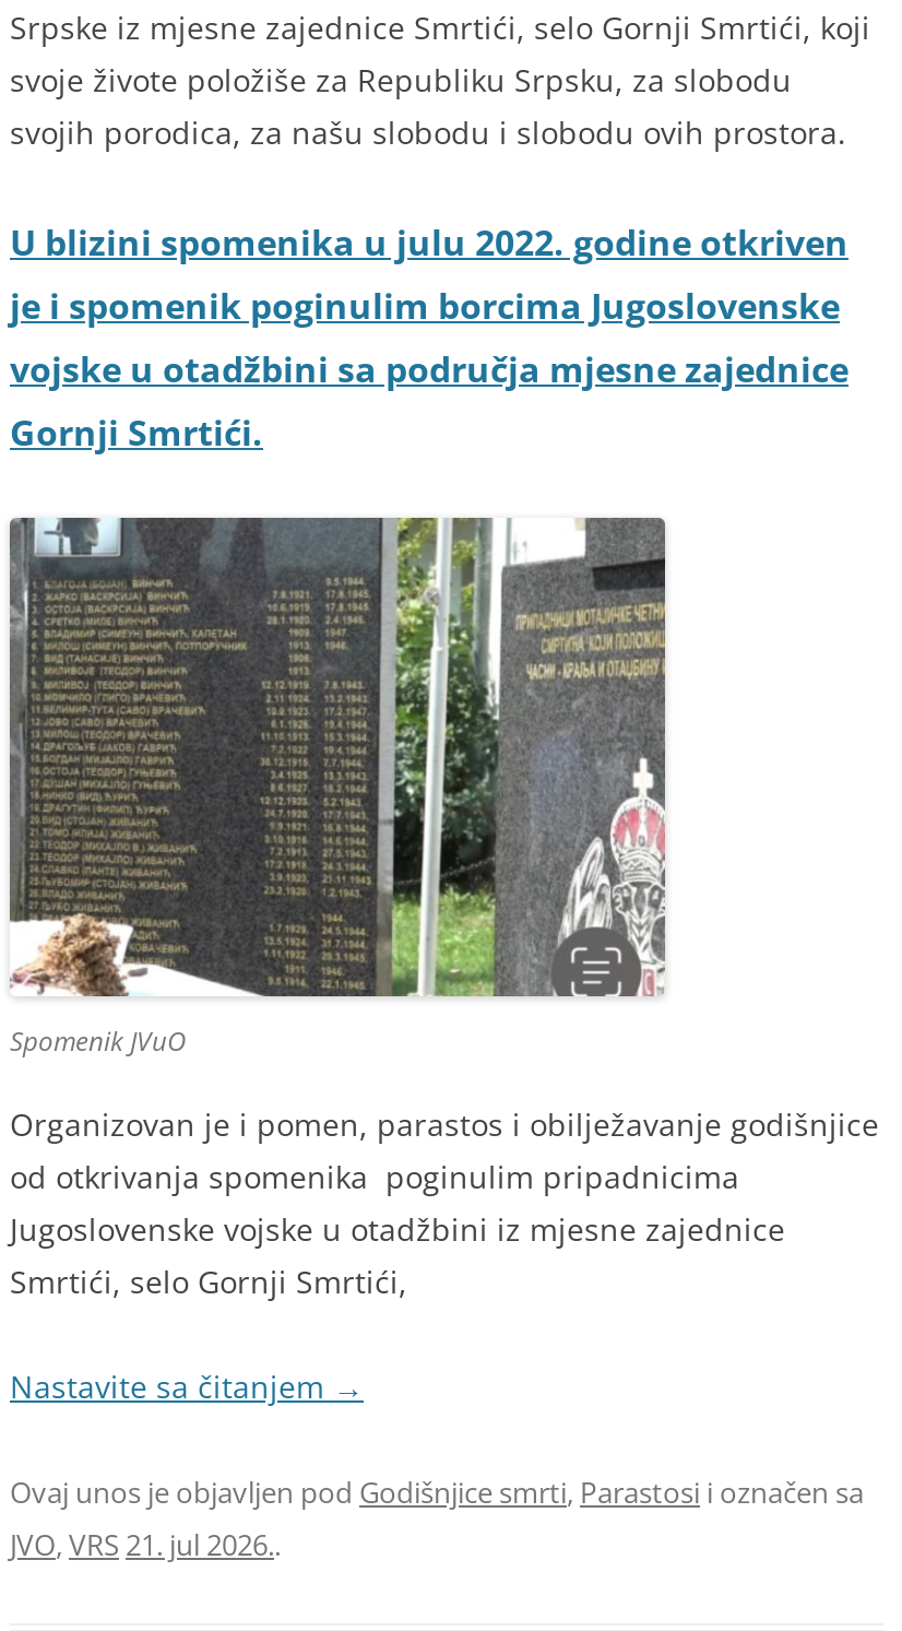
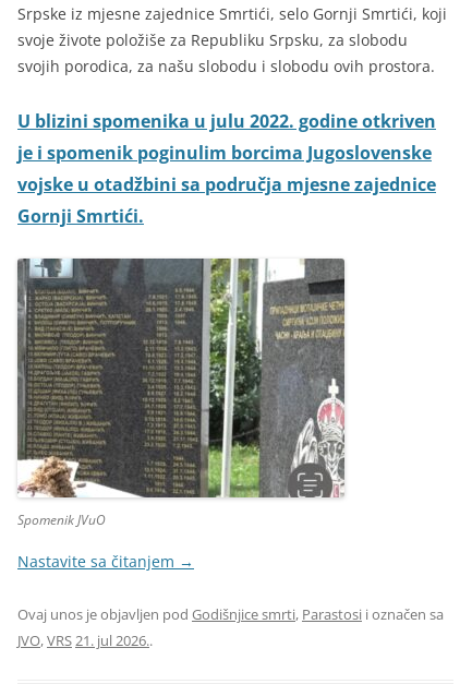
- Organizovan je i pomen, parastos i obilježavanje godišnjice
- od otkrivanja spomenika poginulim pripadnicima
- Jugoslovenske vojske u otadžbini iz mjesne zajednice
- Smrtići, selo Gornji Smrtići,
